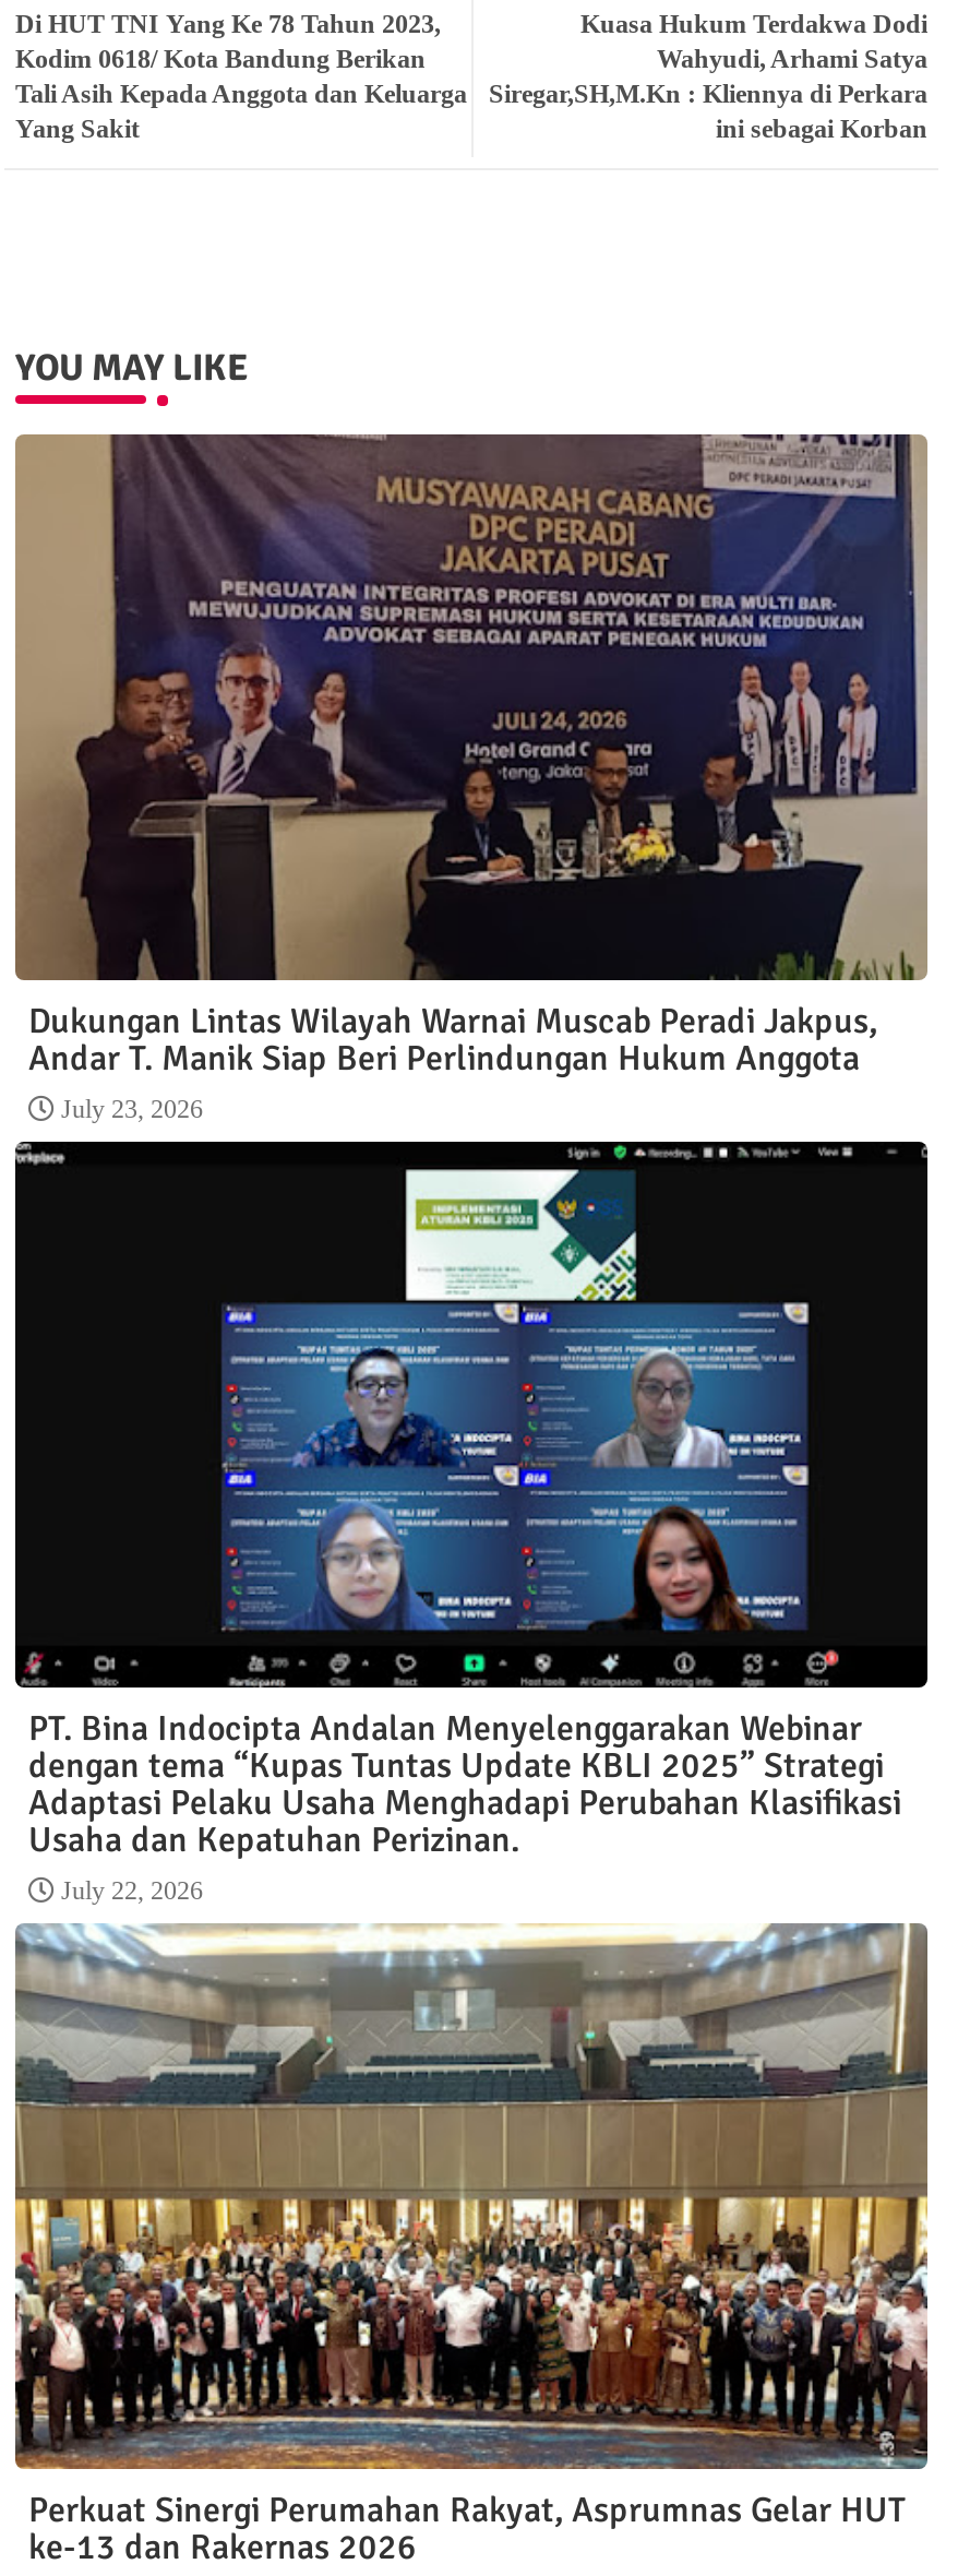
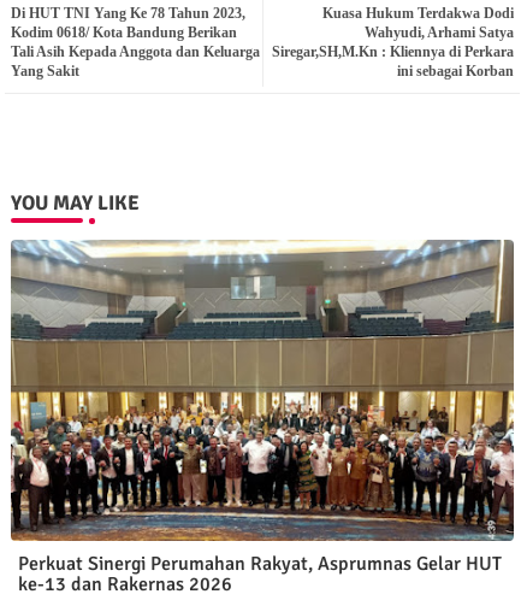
- [image]
- Dukungan Lintas Wilayah Warnai Muscab Peradi Jakpus,
- Andar T. Manik Siap Beri Perlindungan Hukum Anggota
- July 23, 2026

- [image]
- PT. Bina Indocipta Andalan Menyelenggarakan Webinar
- dengan tema “Kupas Tuntas Update KBLI 2025” Strategi
- Adaptasi Pelaku Usaha Menghadapi Perubahan Klasifikasi
- Usaha dan Kepatuhan Perizinan.
- July 22, 2026
